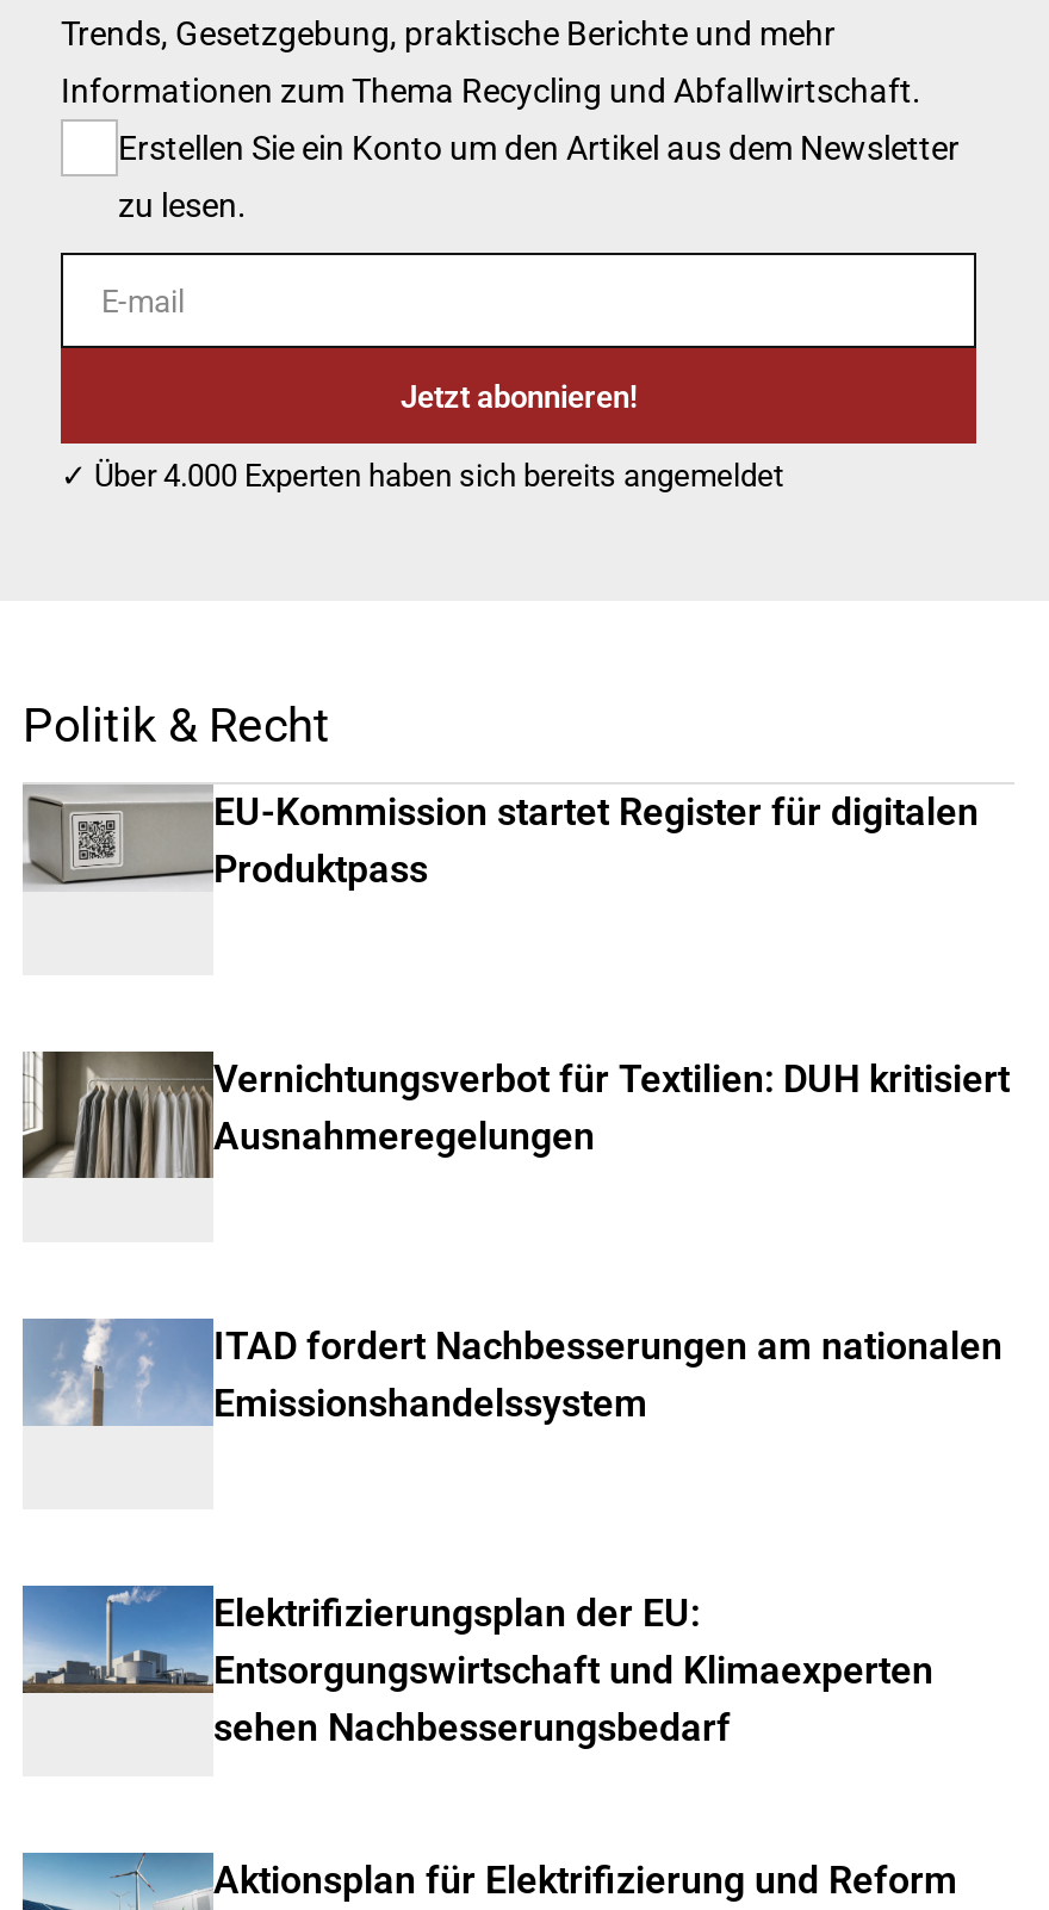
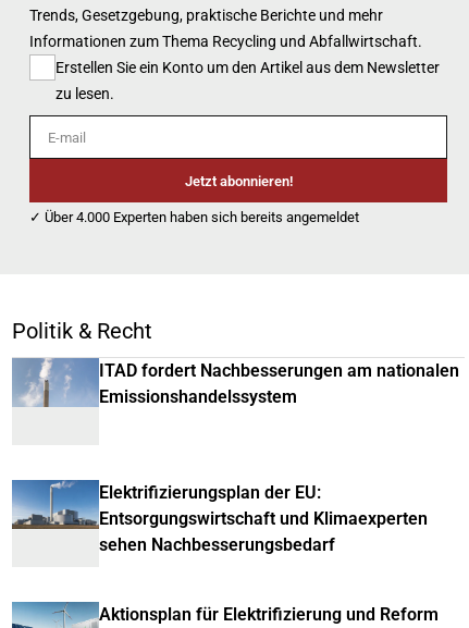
- [image]
- EU-Kommission startet Register für digitalen
- Produktpass

- [image]
- Vernichtungsverbot für Textilien: DUH kritisiert
- Ausnahmeregelungen
